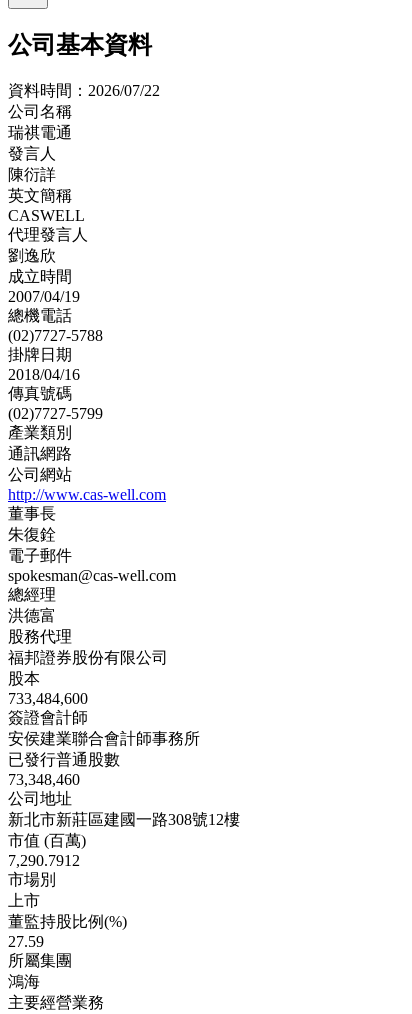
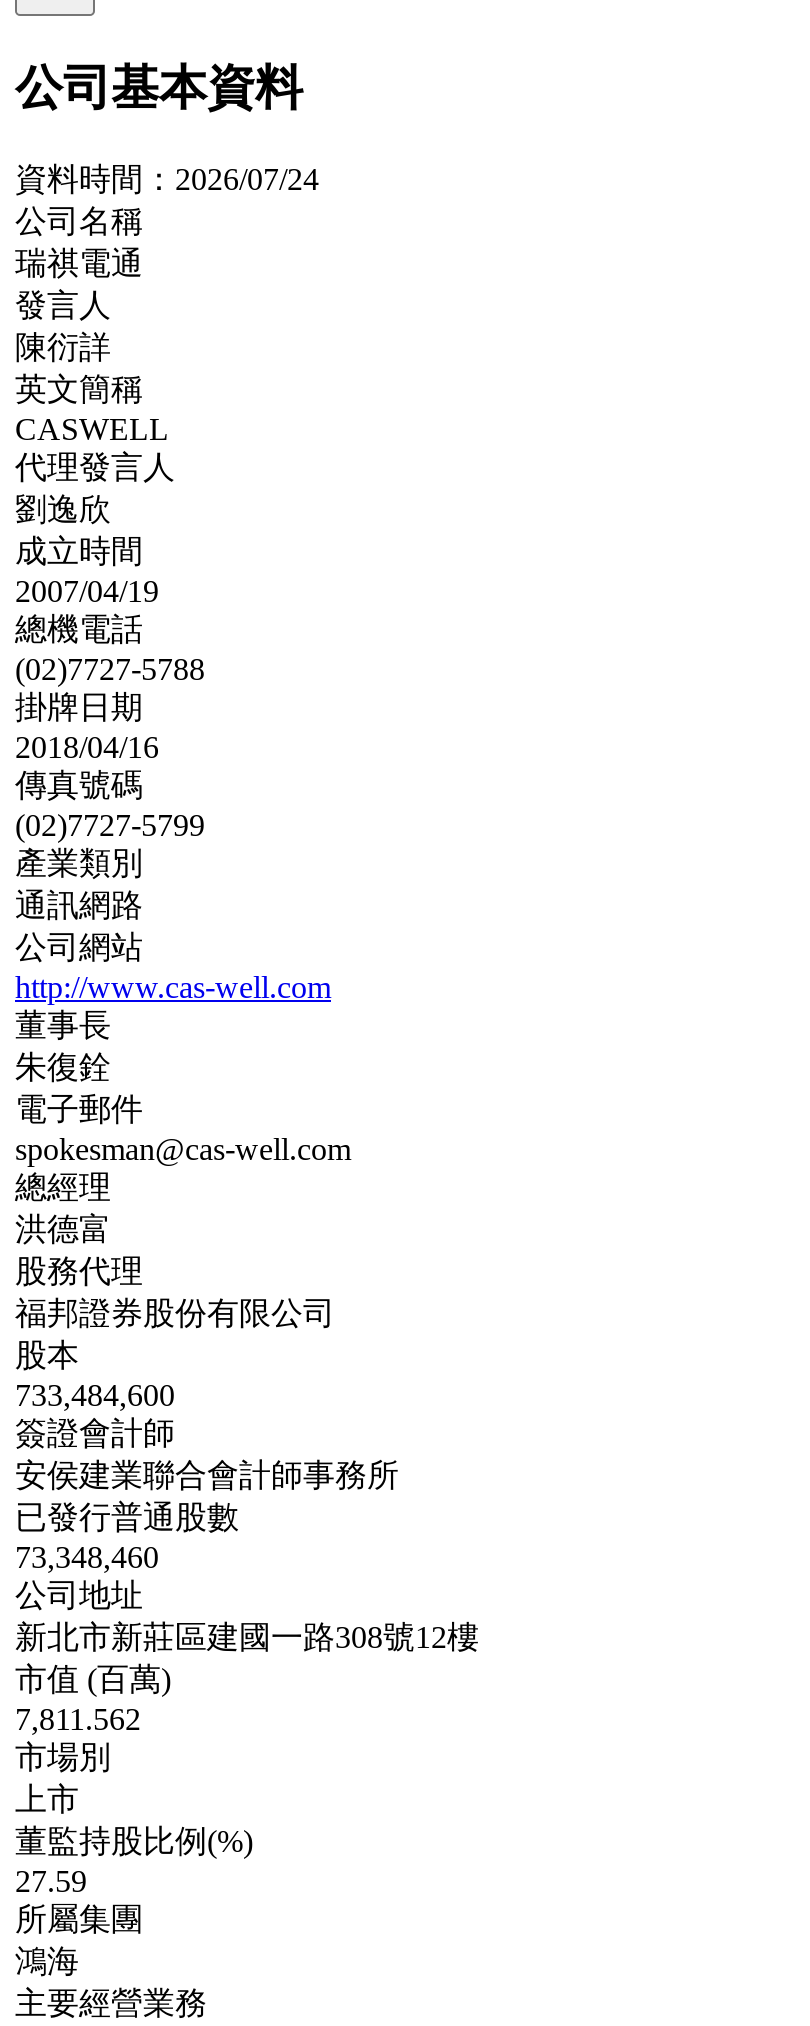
- 資料時間：2026/07/22
+ 資料時間：2026/07/24

- 7,290.7912
+ 7,811.562
